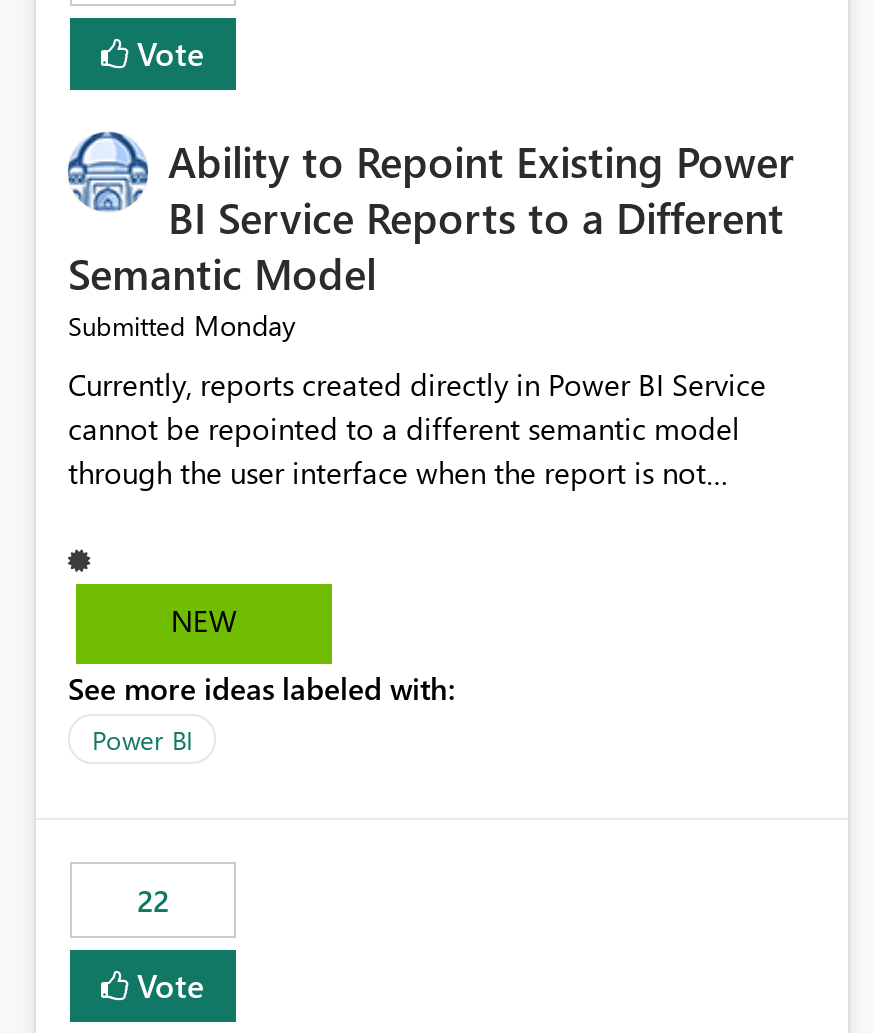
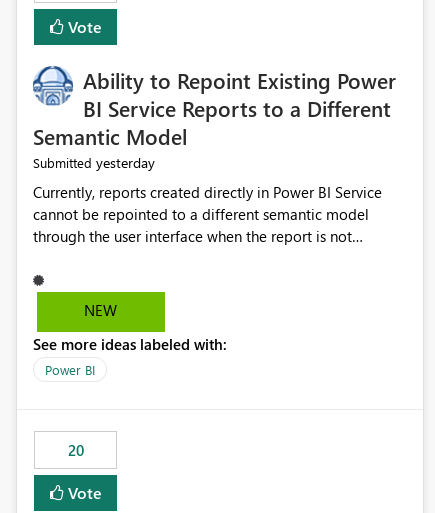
- Submitted Monday
+ Submitted yesterday

- 22
+ 20
